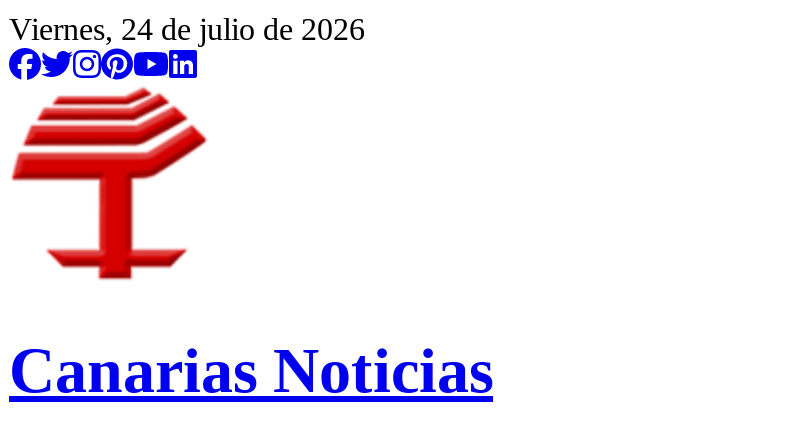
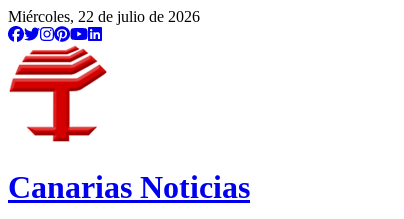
- Viernes, 24 de julio de 2026
+ Miércoles, 22 de julio de 2026
